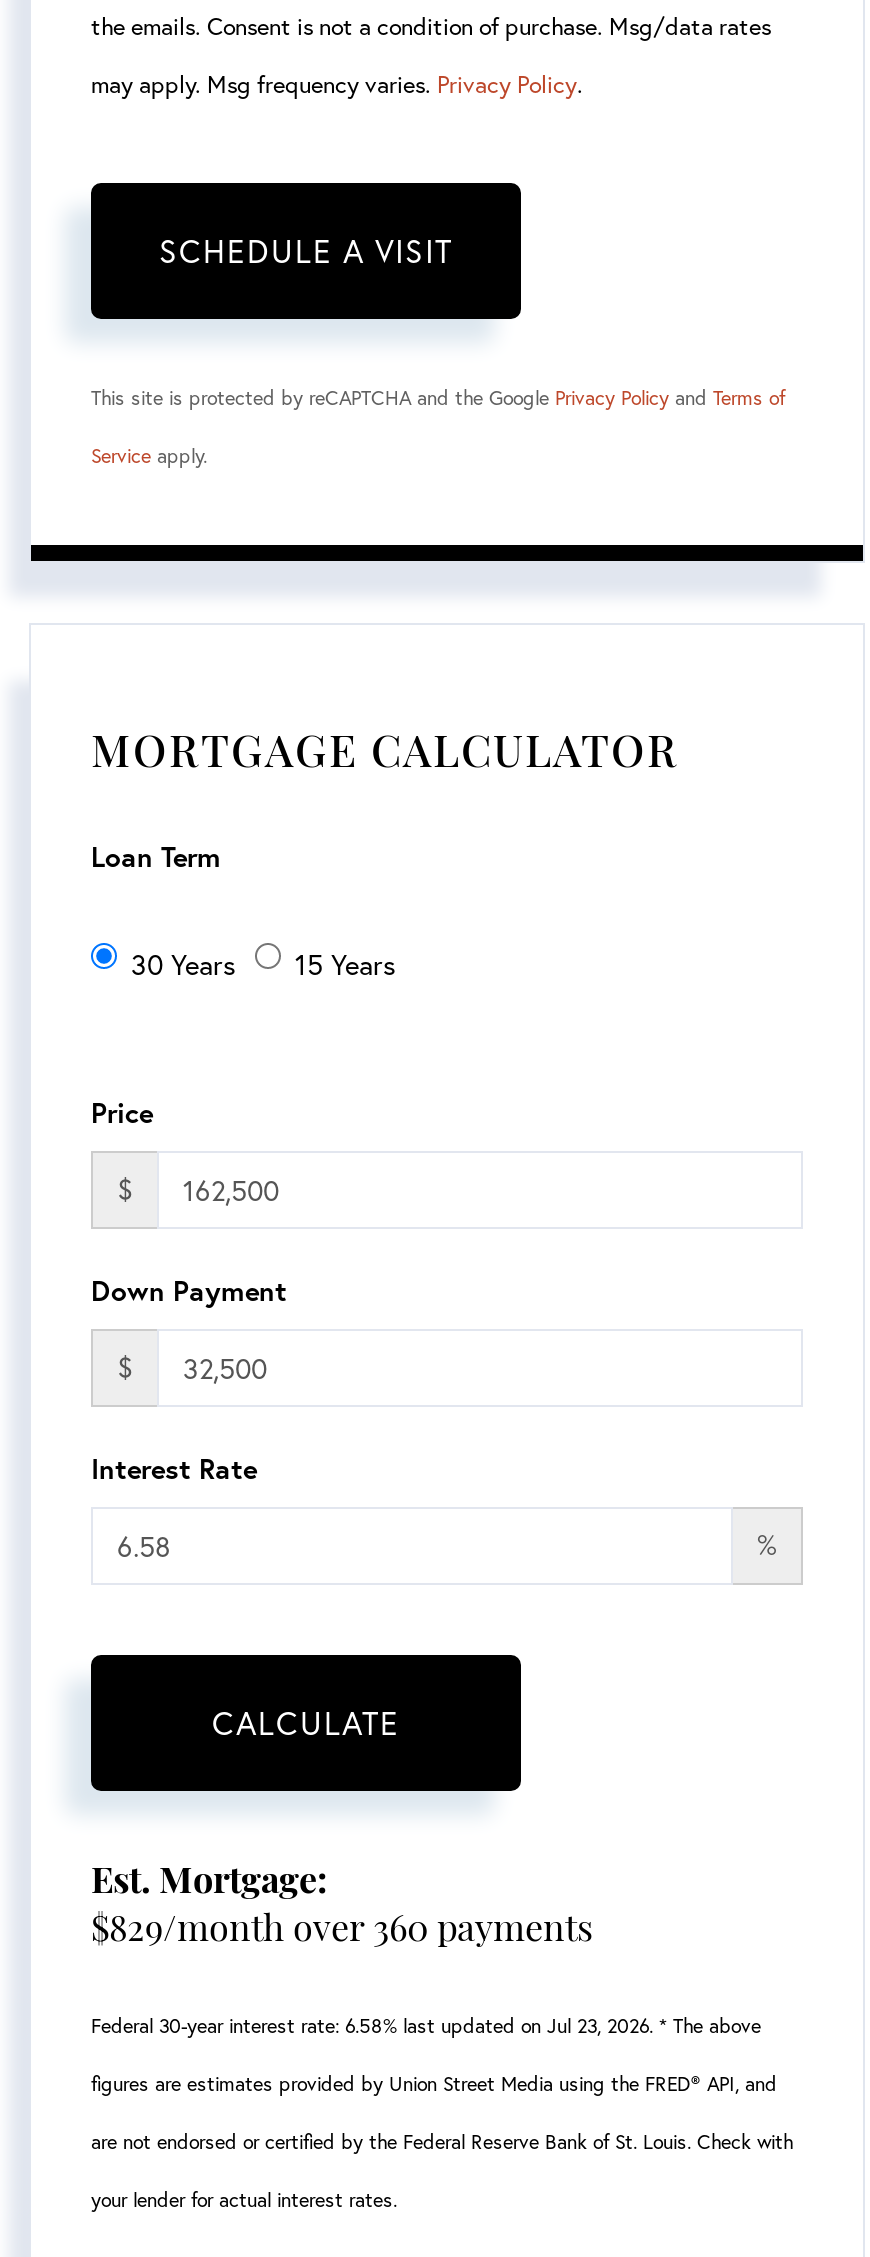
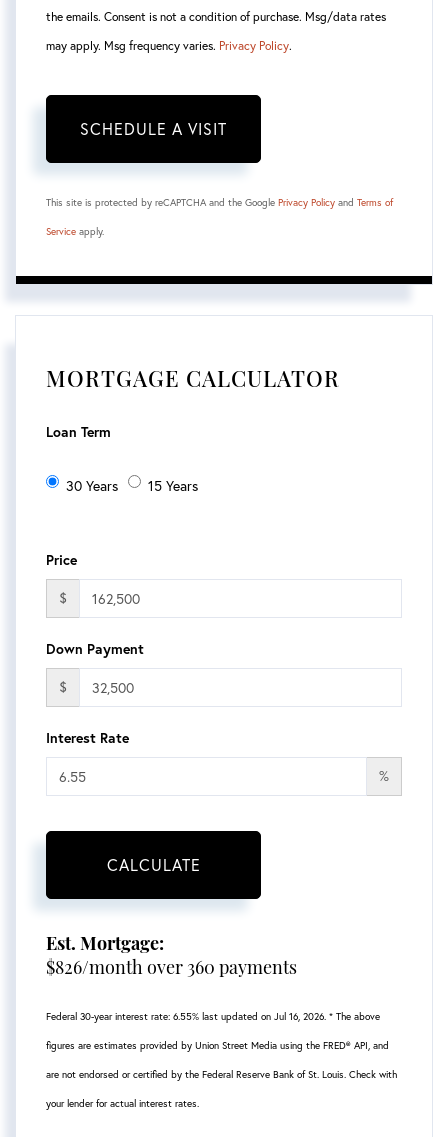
- $829/month over 360 payments
+ $826/month over 360 payments

- Federal 30-year interest rate: 6.58% last updated on Jul 23, 2026. * The above
+ Federal 30-year interest rate: 6.55% last updated on Jul 16, 2026. * The above
